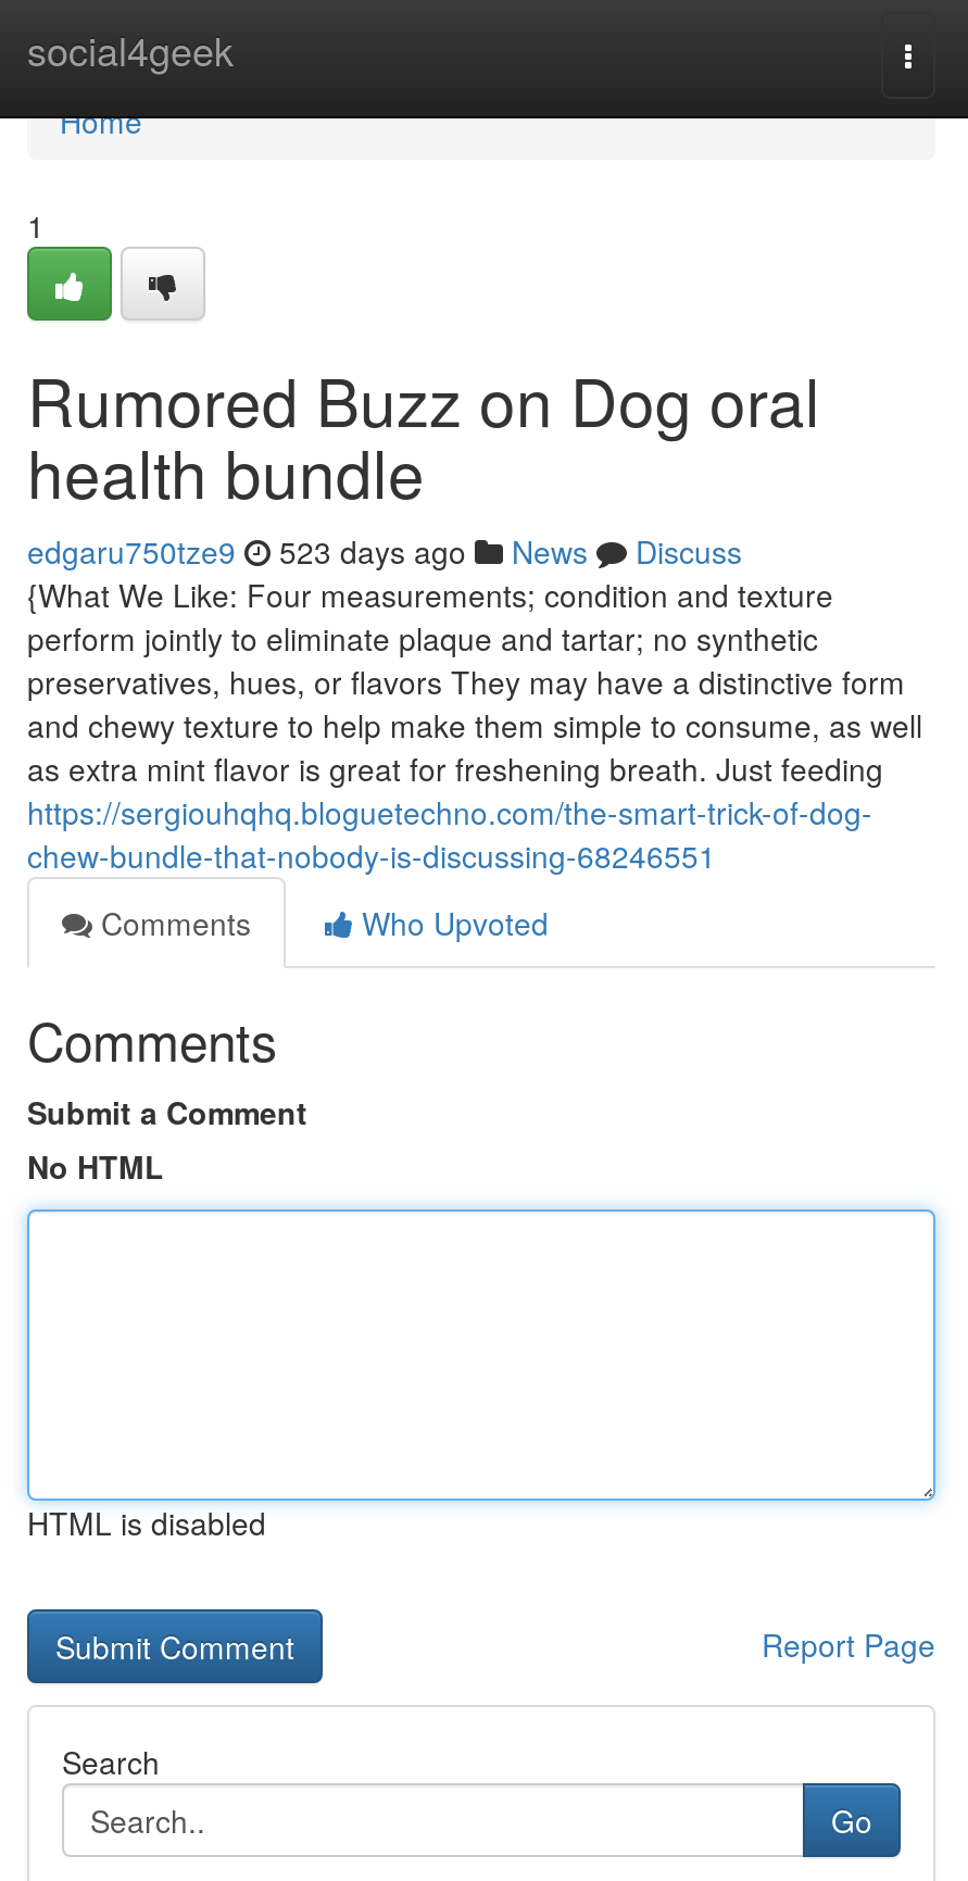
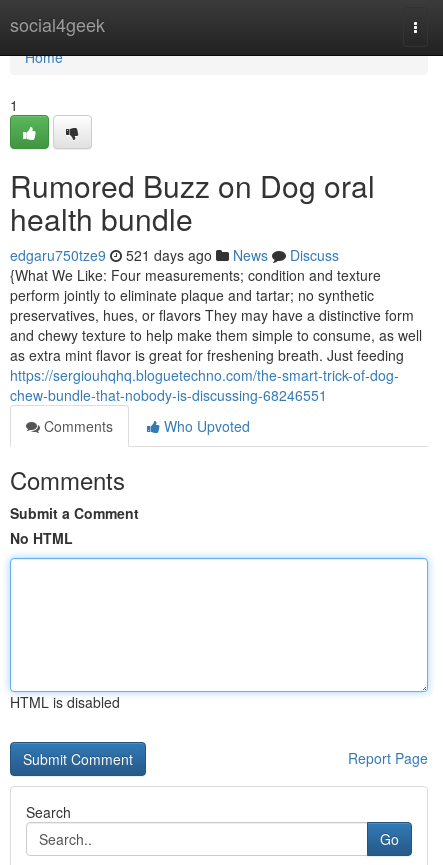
- edgaru750tze9 523 days ago News Discuss
+ edgaru750tze9 521 days ago News Discuss
